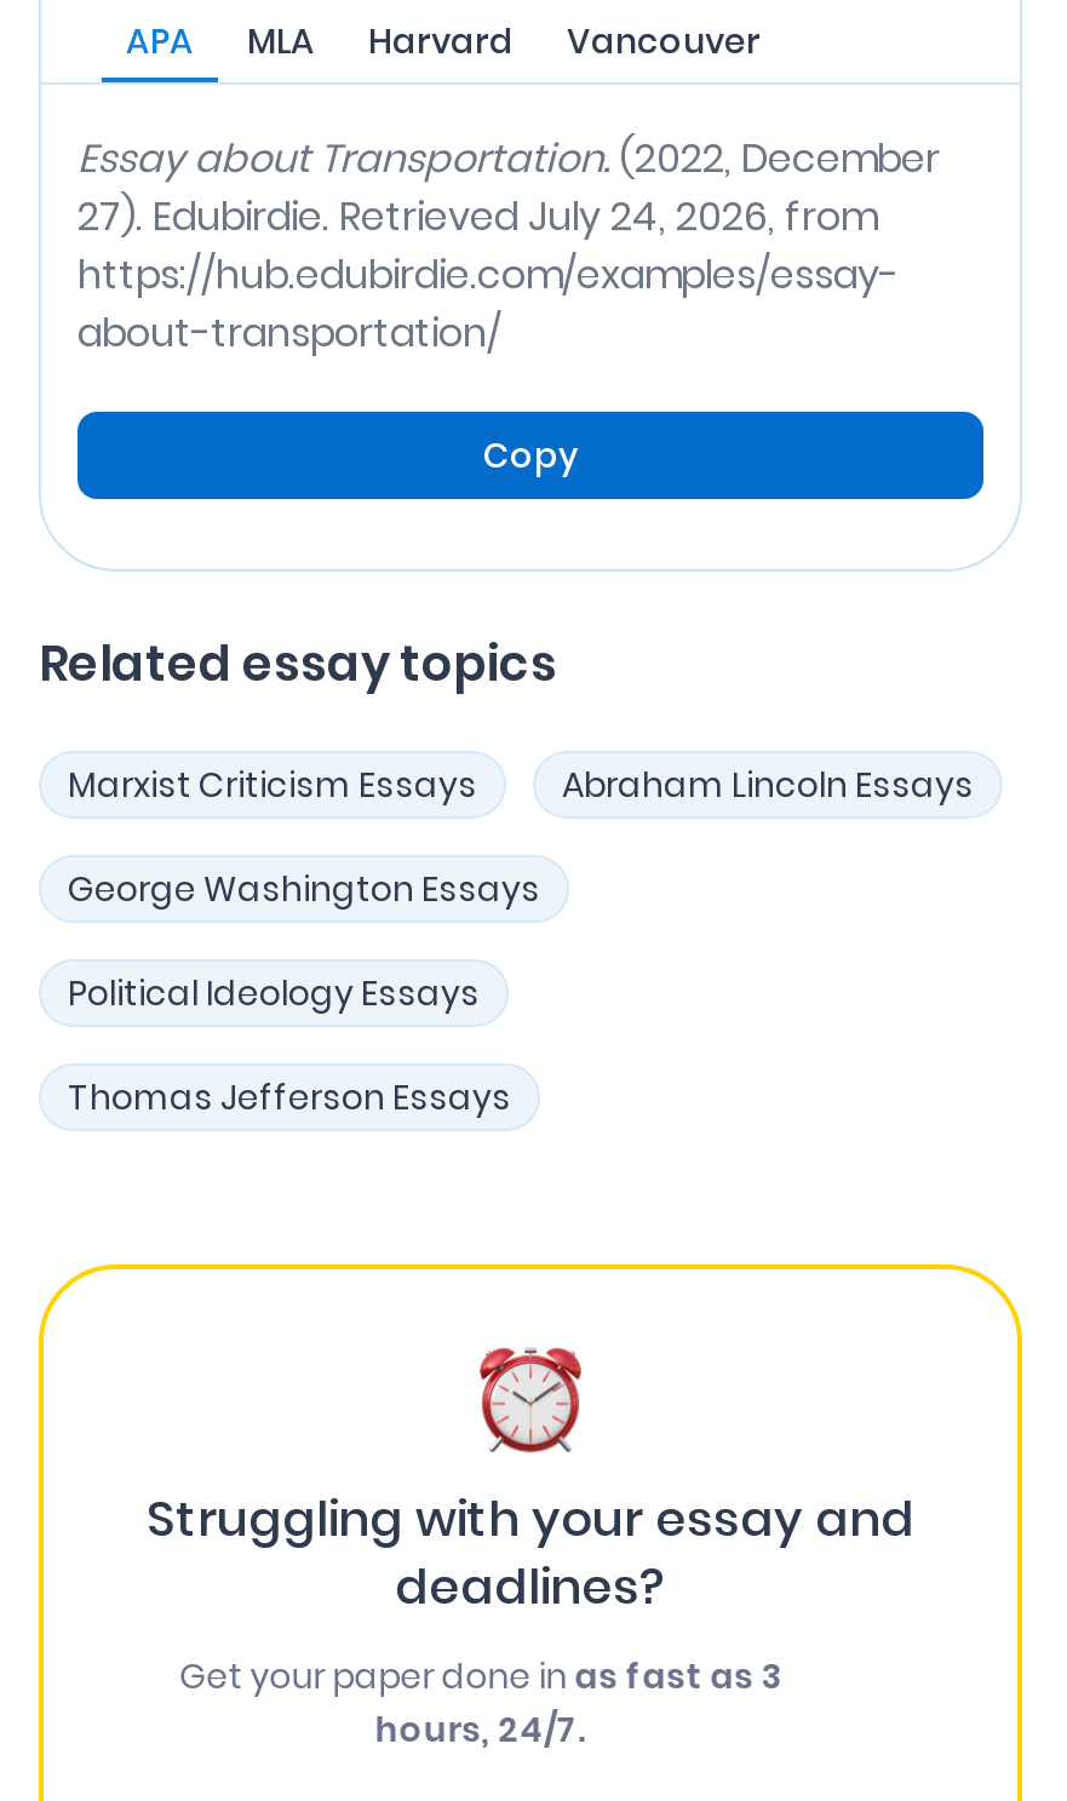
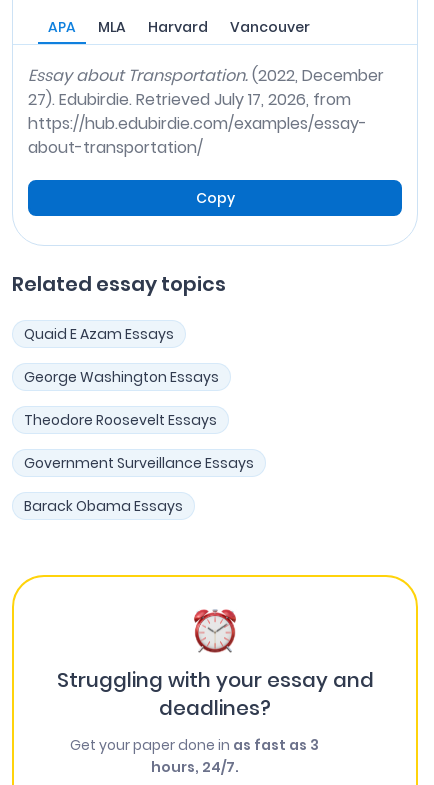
- 27). Edubirdie. Retrieved July 24, 2026, from
+ 27). Edubirdie. Retrieved July 17, 2026, from

- Marxist Criticism Essays
- Abraham Lincoln Essays
+ Quaid E Azam Essays

- Political Ideology Essays
- Thomas Jefferson Essays
+ Theodore Roosevelt Essays
+ Government Surveillance Essays
+ Barack Obama Essays
